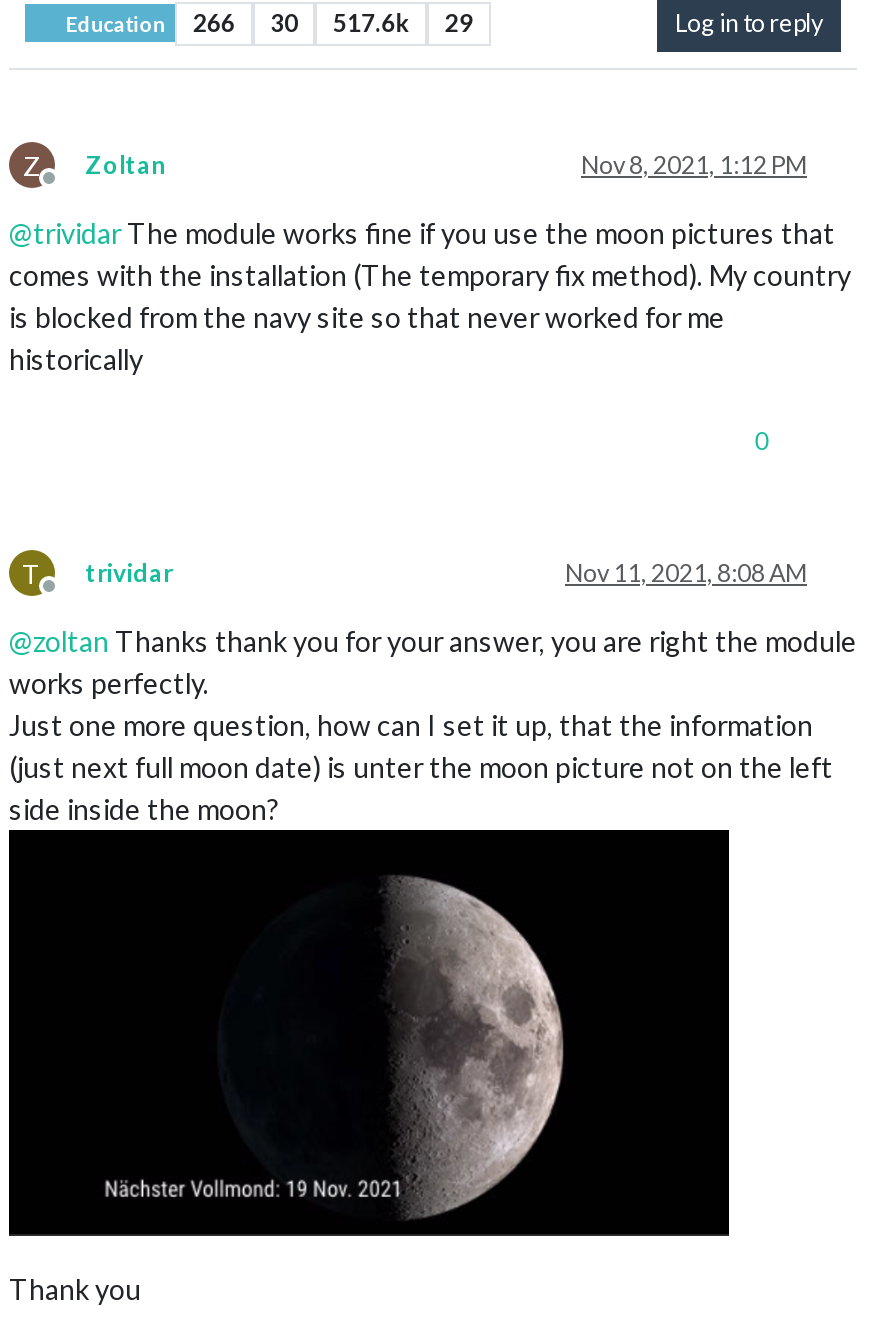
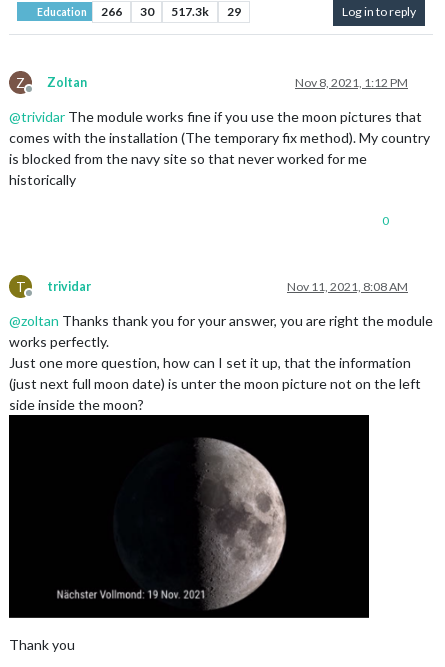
- Education 266 30 517.6k 29
+ Education 266 30 517.3k 29
